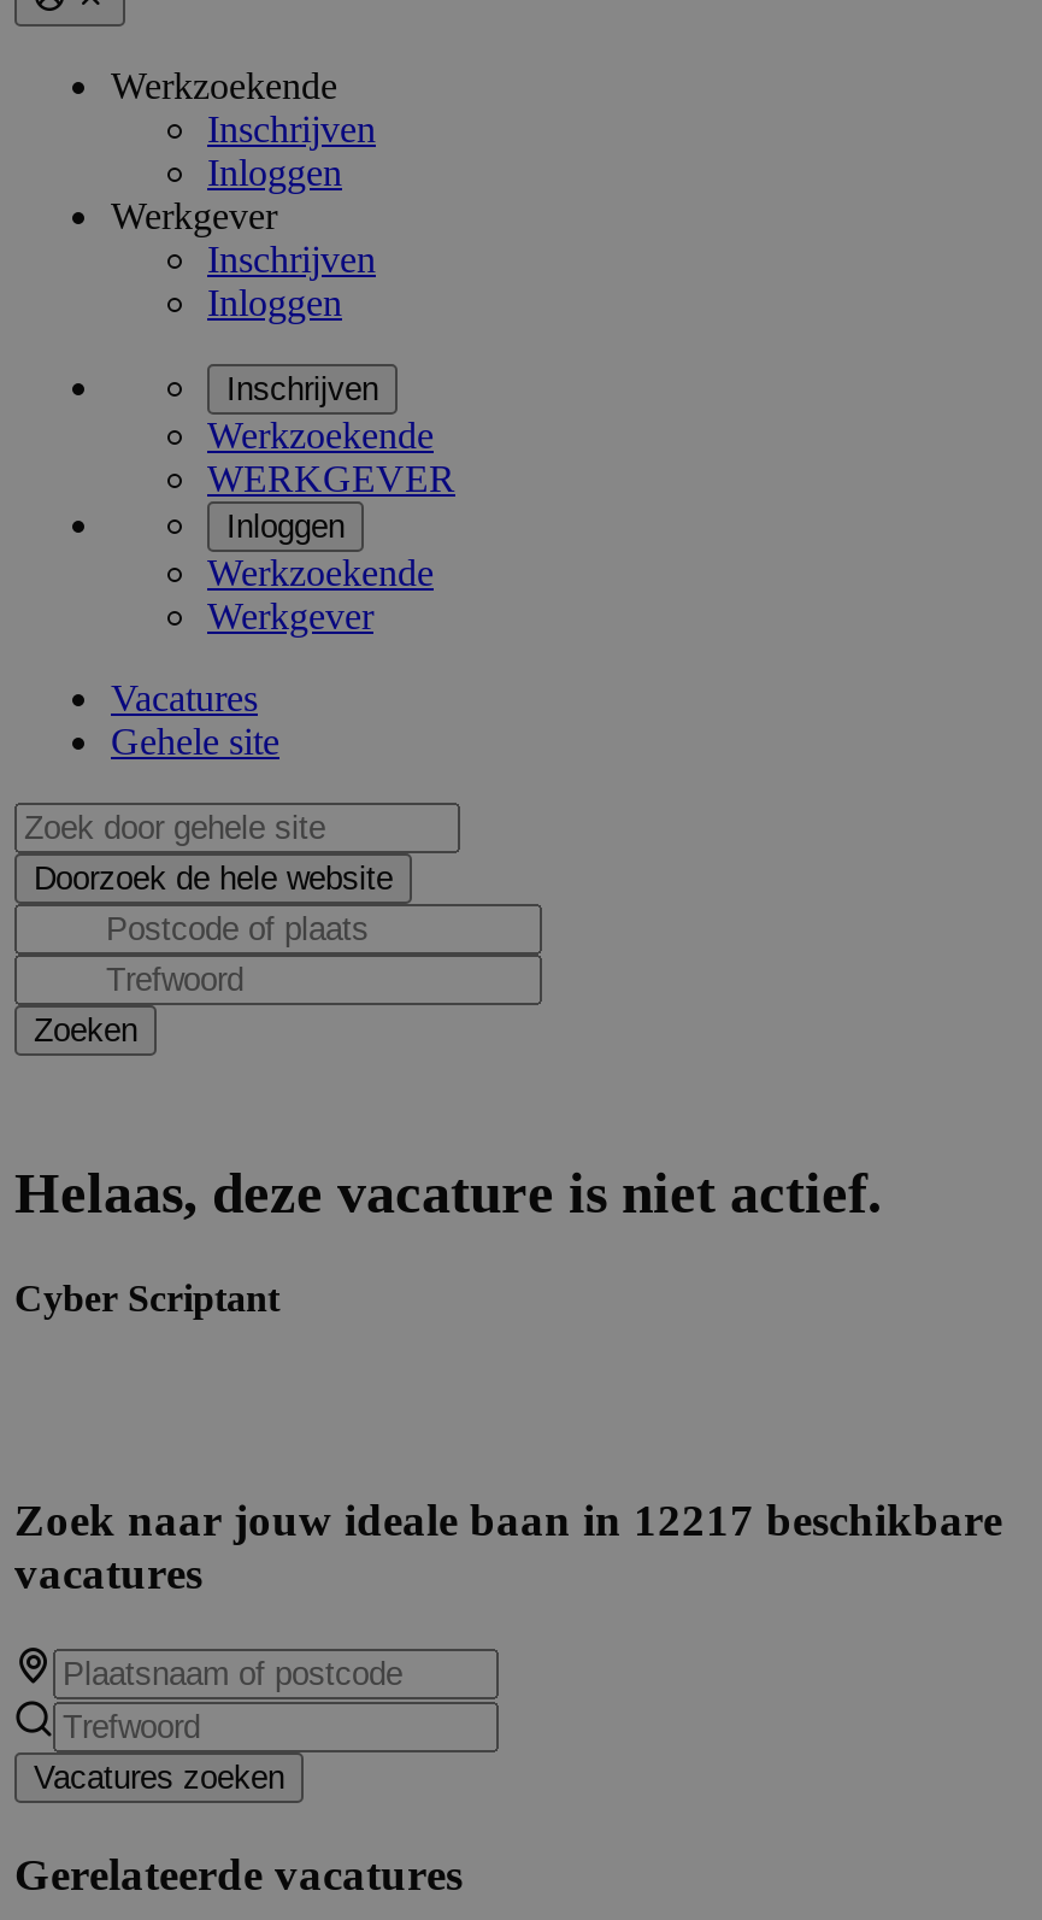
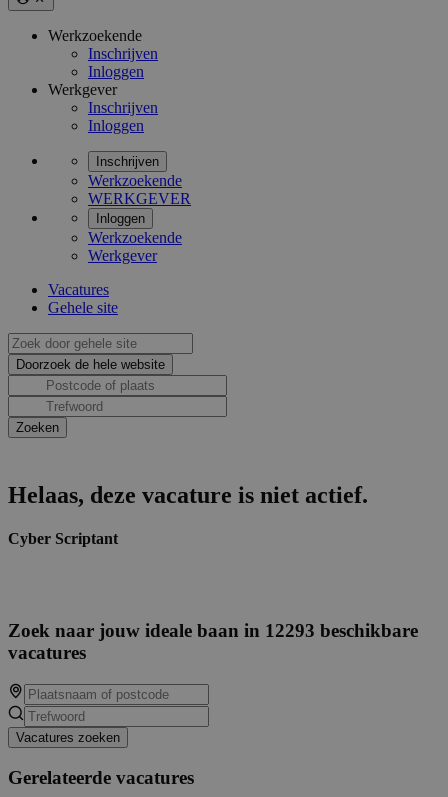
- Zoek naar jouw ideale baan in 12217 beschikbare
+ Zoek naar jouw ideale baan in 12293 beschikbare
